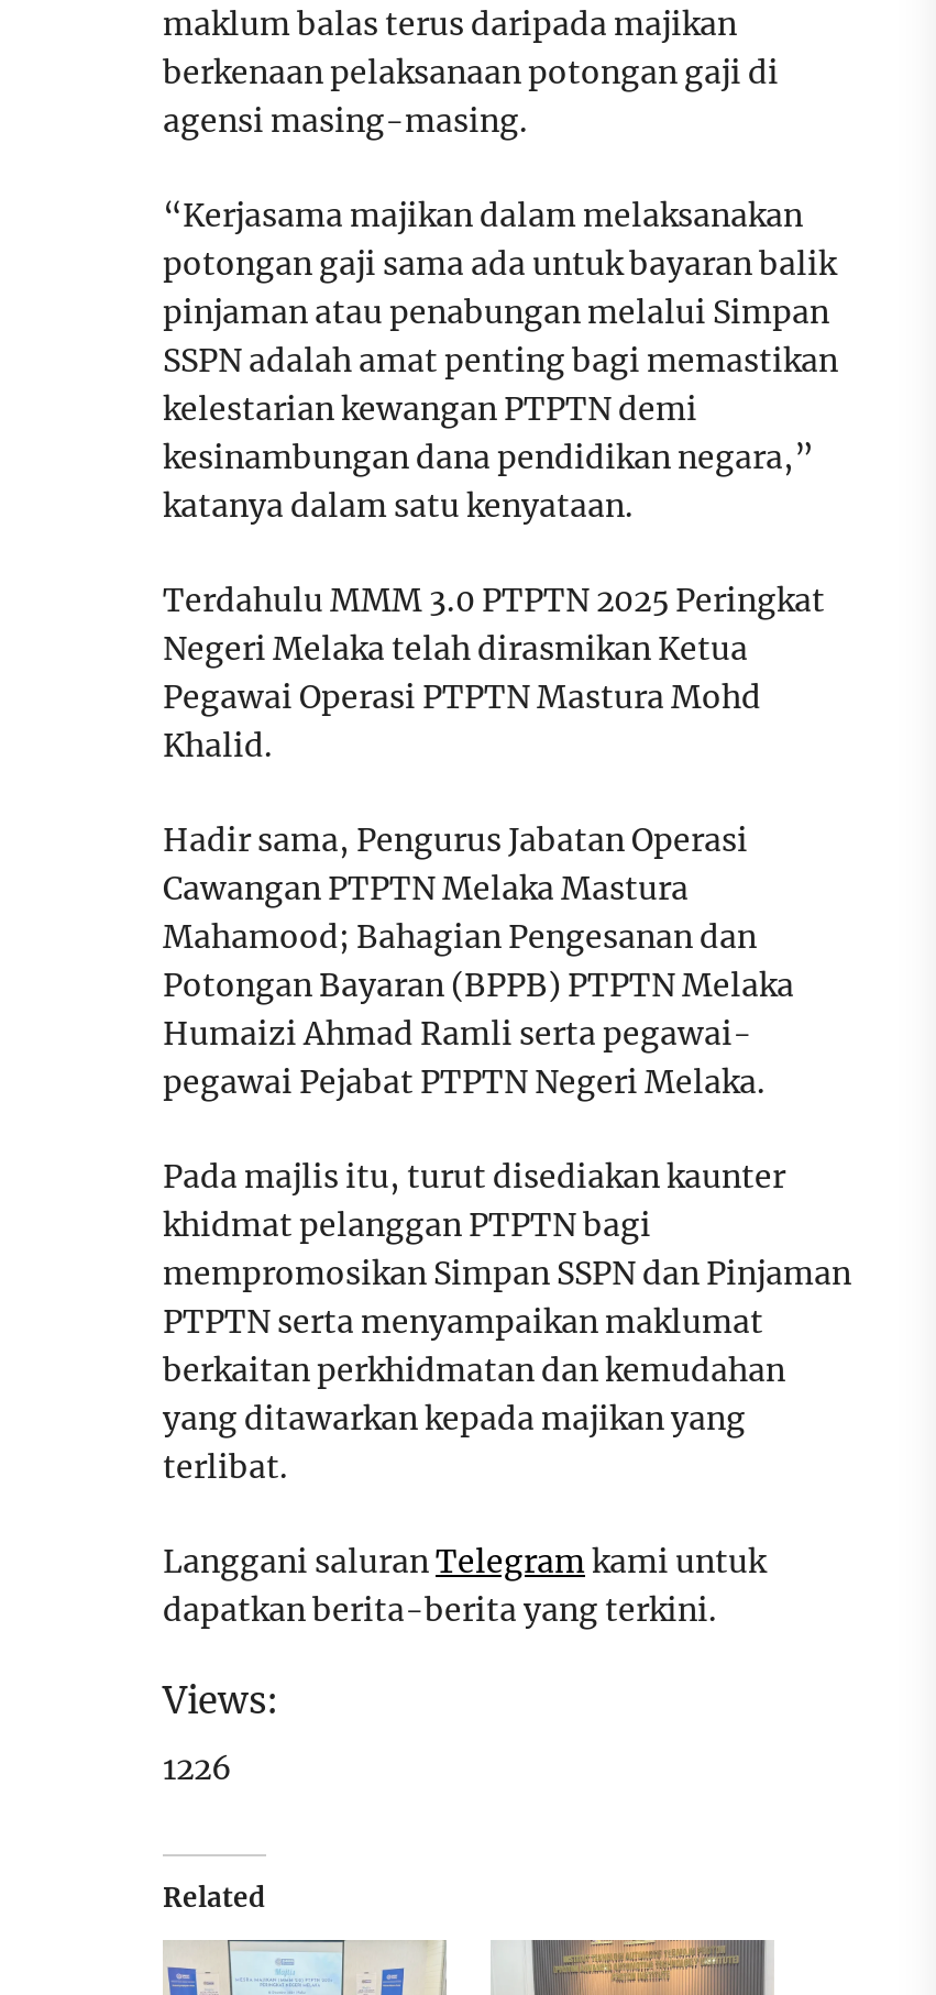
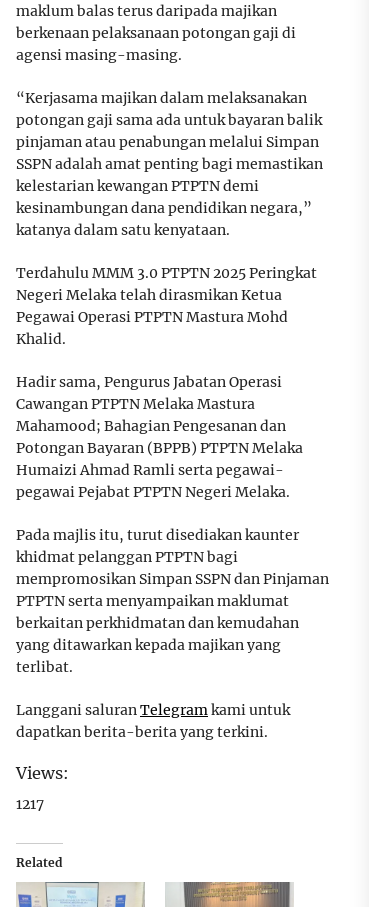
- 1226
+ 1217
